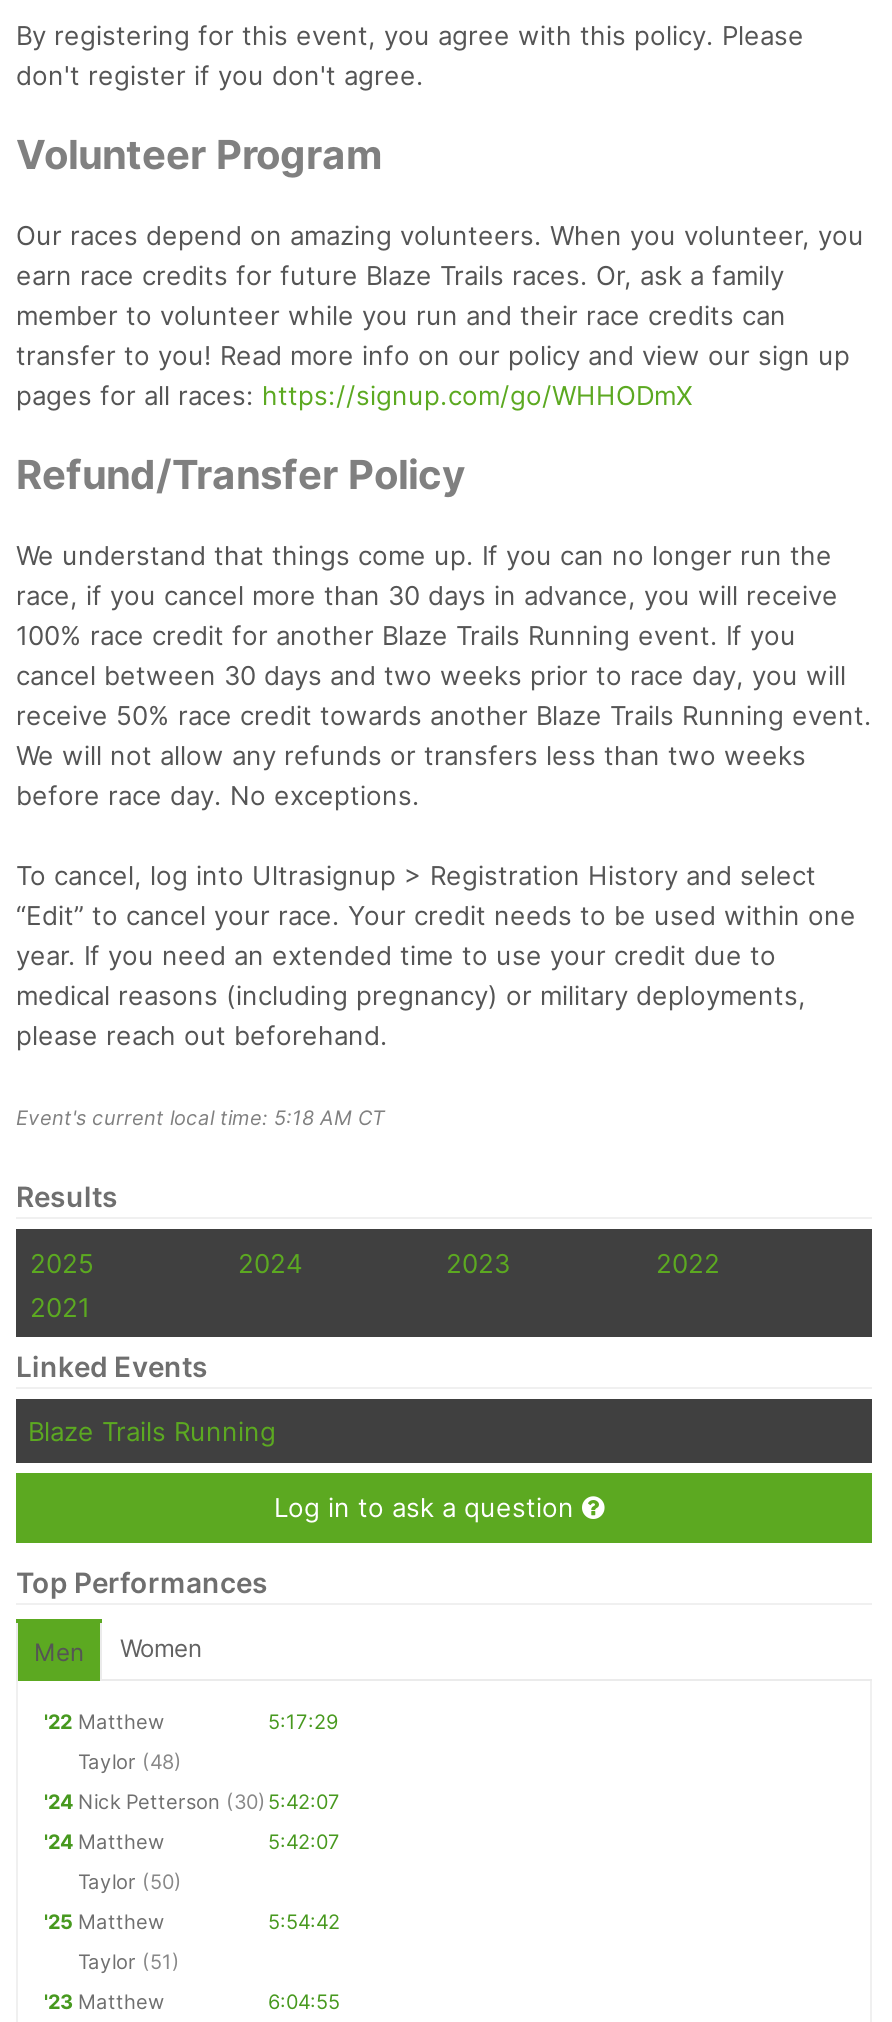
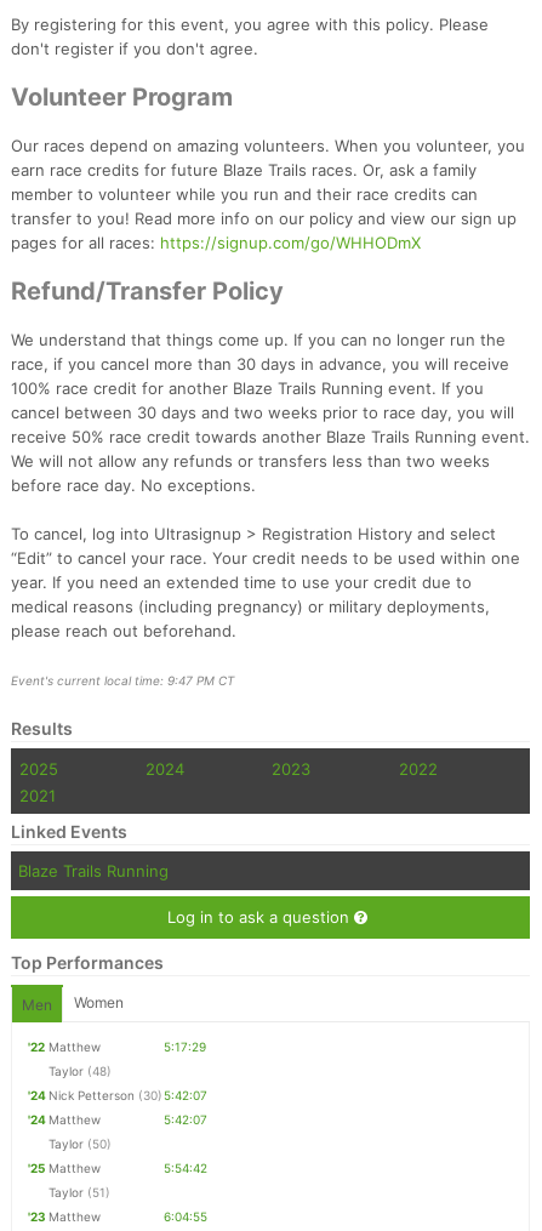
- Event's current local time: 5:18 AM CT
+ Event's current local time: 9:47 PM CT
